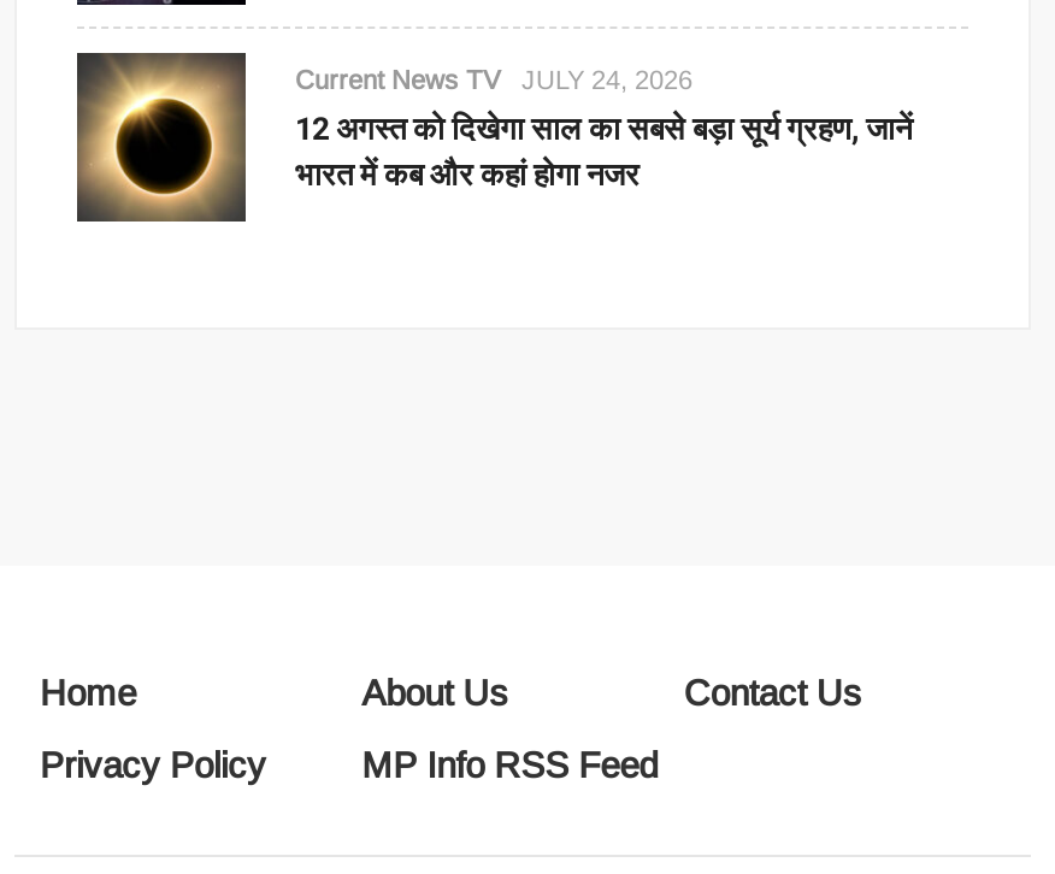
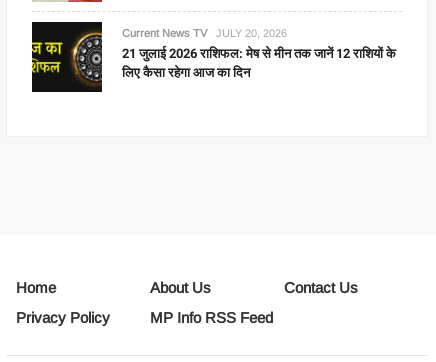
- [image]
- JULY 24, 2026
- 12 अगस्त को दिखेगा साल का सबसे बड़ा सूर्य ग्रहण, जानें
- भारत में कब और कहां होगा नजर
+ [image]
+ JULY 20, 2026
+ 21 जुलाई 2026 राशिफल: मेष से मीन तक जानें 12 राशियों के
+ लिए कैसा रहेगा आज का दिन
